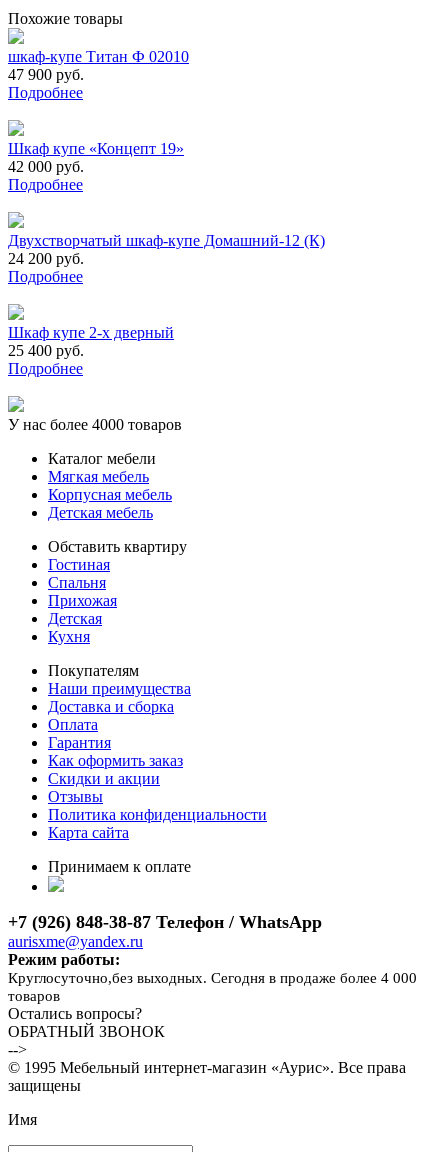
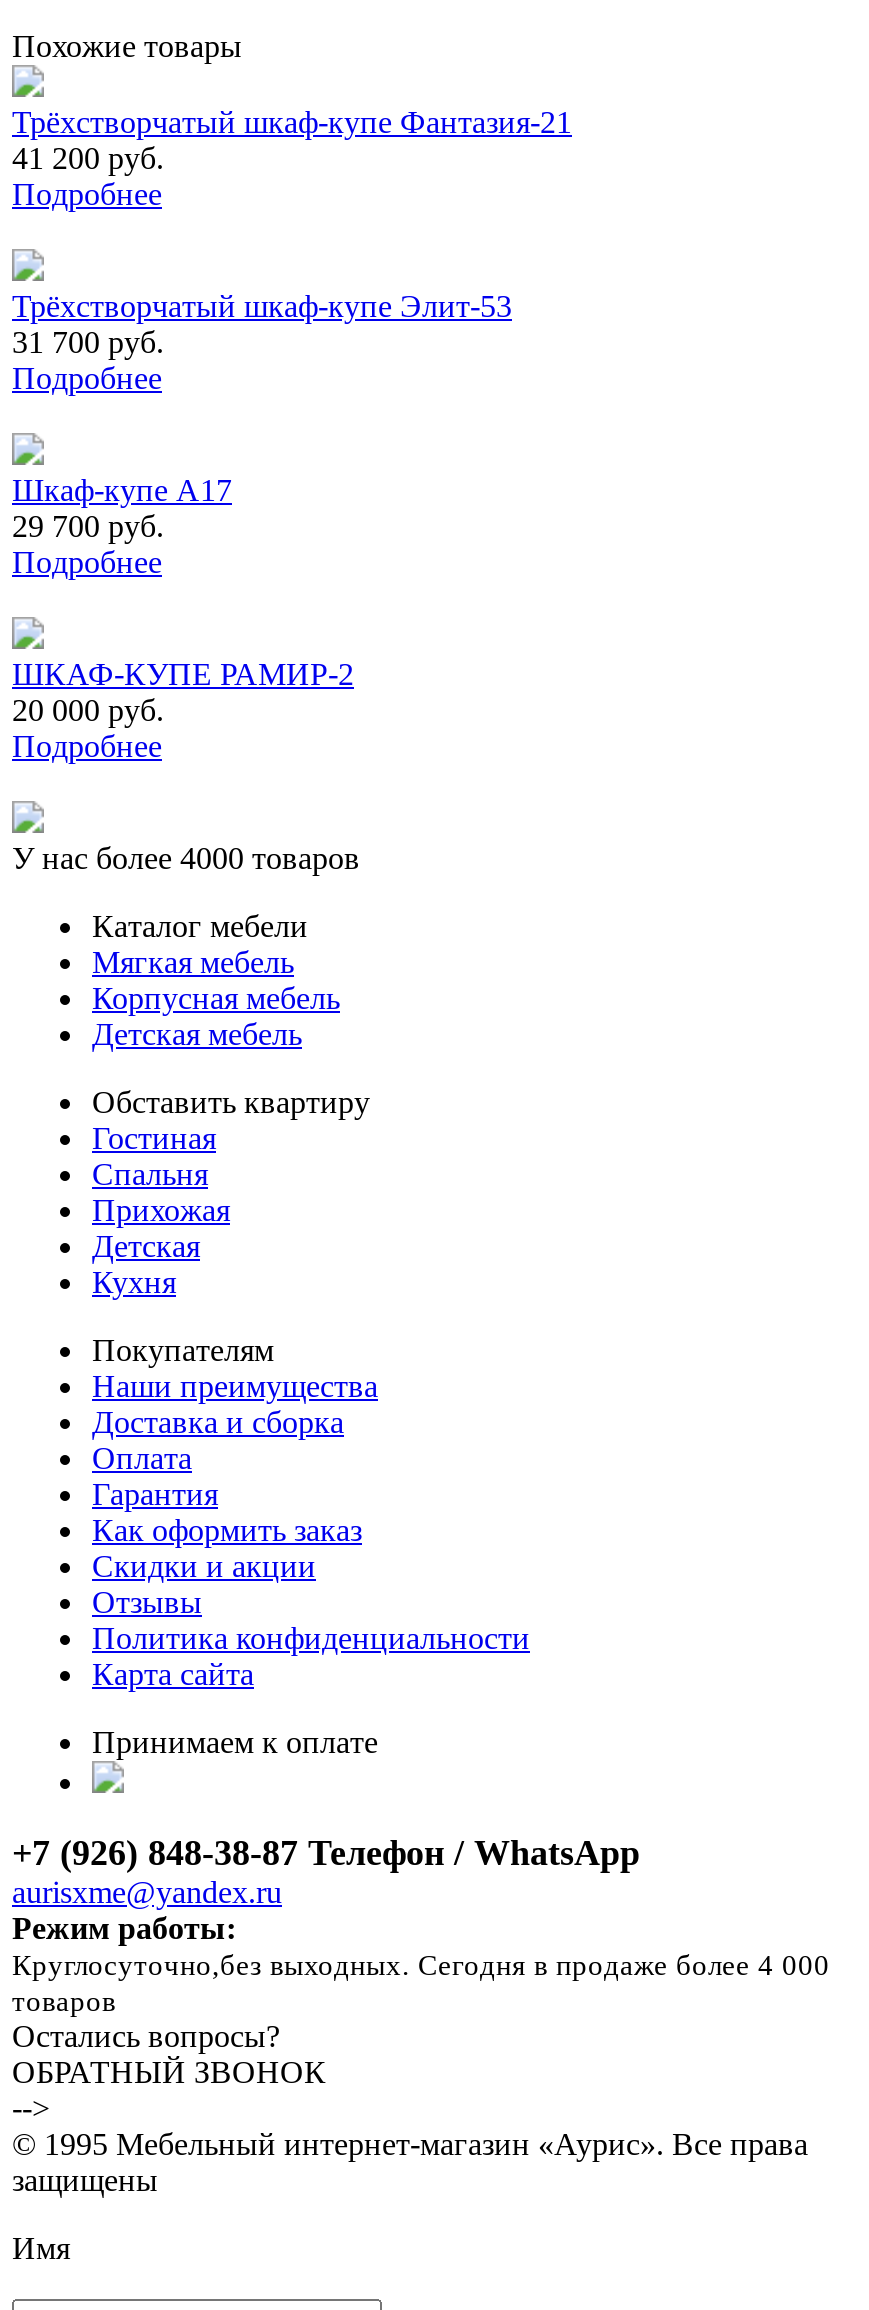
- шкаф-купе Титан Ф 02010
- 47 900 руб.
+ Трёхстворчатый шкаф-купе Фантазия-21
+ 41 200 руб.

- Шкаф купе «Концепт 19»
- 42 000 руб.
+ Трёхстворчатый шкаф-купе Элит-53
+ 31 700 руб.

- Двухстворчатый шкаф-купе Домашний-12 (К)
- 24 200 руб.
+ Шкаф-купе А17
+ 29 700 руб.

- Шкаф купе 2-х дверный
- 25 400 руб.
+ ШКАФ-КУПЕ РАМИР-2
+ 20 000 руб.
